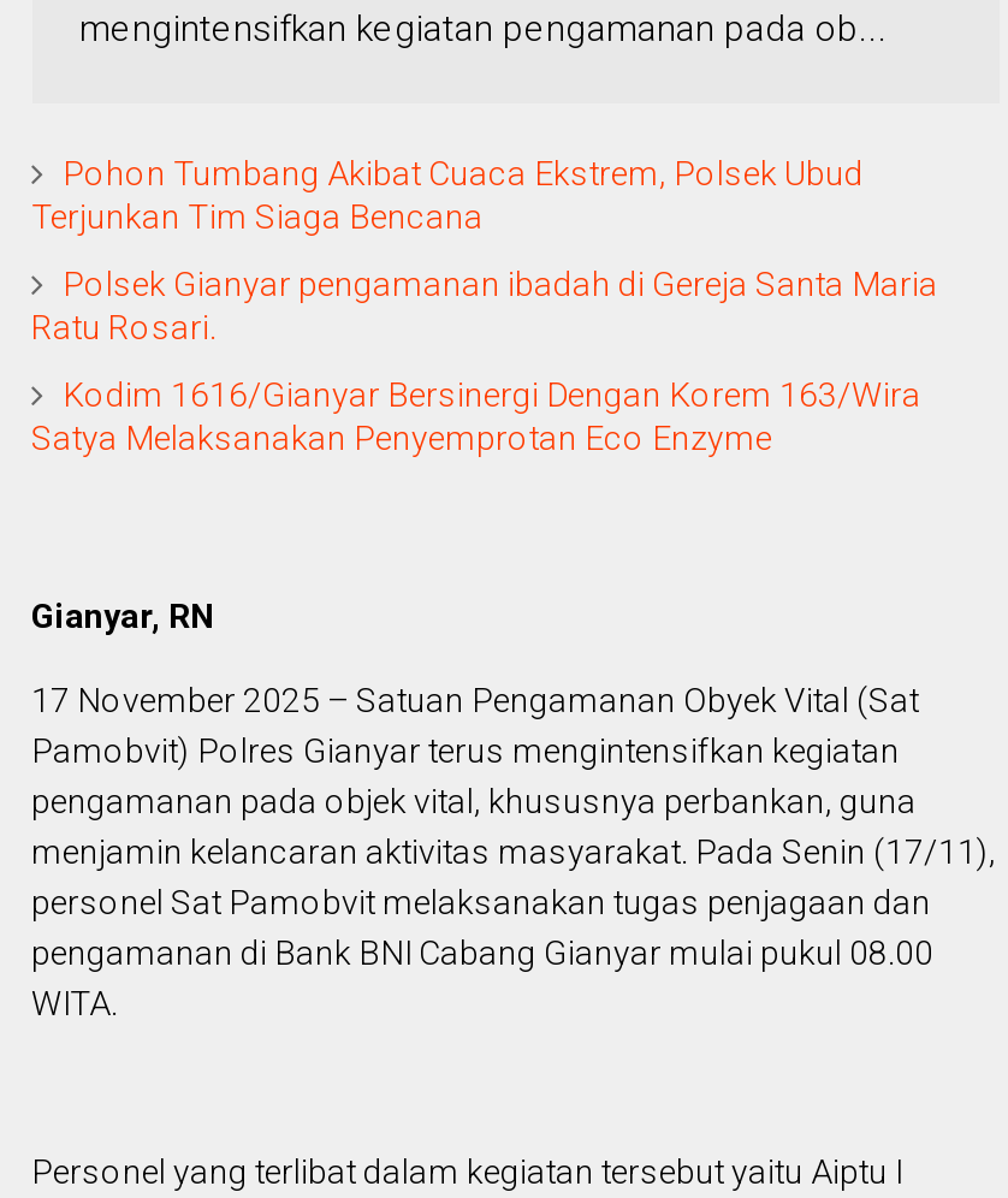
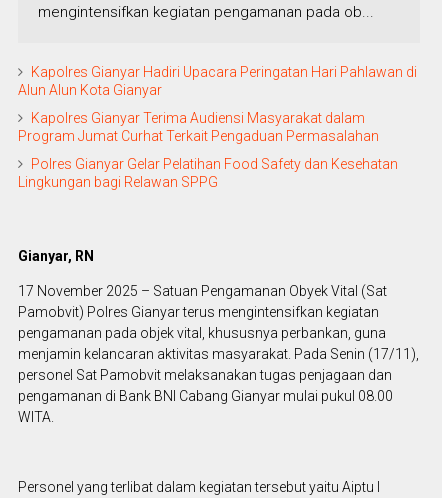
- Pohon Tumbang Akibat Cuaca Ekstrem, Polsek Ubud
- Terjunkan Tim Siaga Bencana
+ Kapolres Gianyar Hadiri Upacara Peringatan Hari Pahlawan di
+ Alun Alun Kota Gianyar

- Polsek Gianyar pengamanan ibadah di Gereja Santa Maria
- Ratu Rosari.
+ Kapolres Gianyar Terima Audiensi Masyarakat dalam
+ Program Jumat Curhat Terkait Pengaduan Permasalahan

- Kodim 1616/Gianyar Bersinergi Dengan Korem 163/Wira
- Satya Melaksanakan Penyemprotan Eco Enzyme
+ Polres Gianyar Gelar Pelatihan Food Safety dan Kesehatan
+ Lingkungan bagi Relawan SPPG
